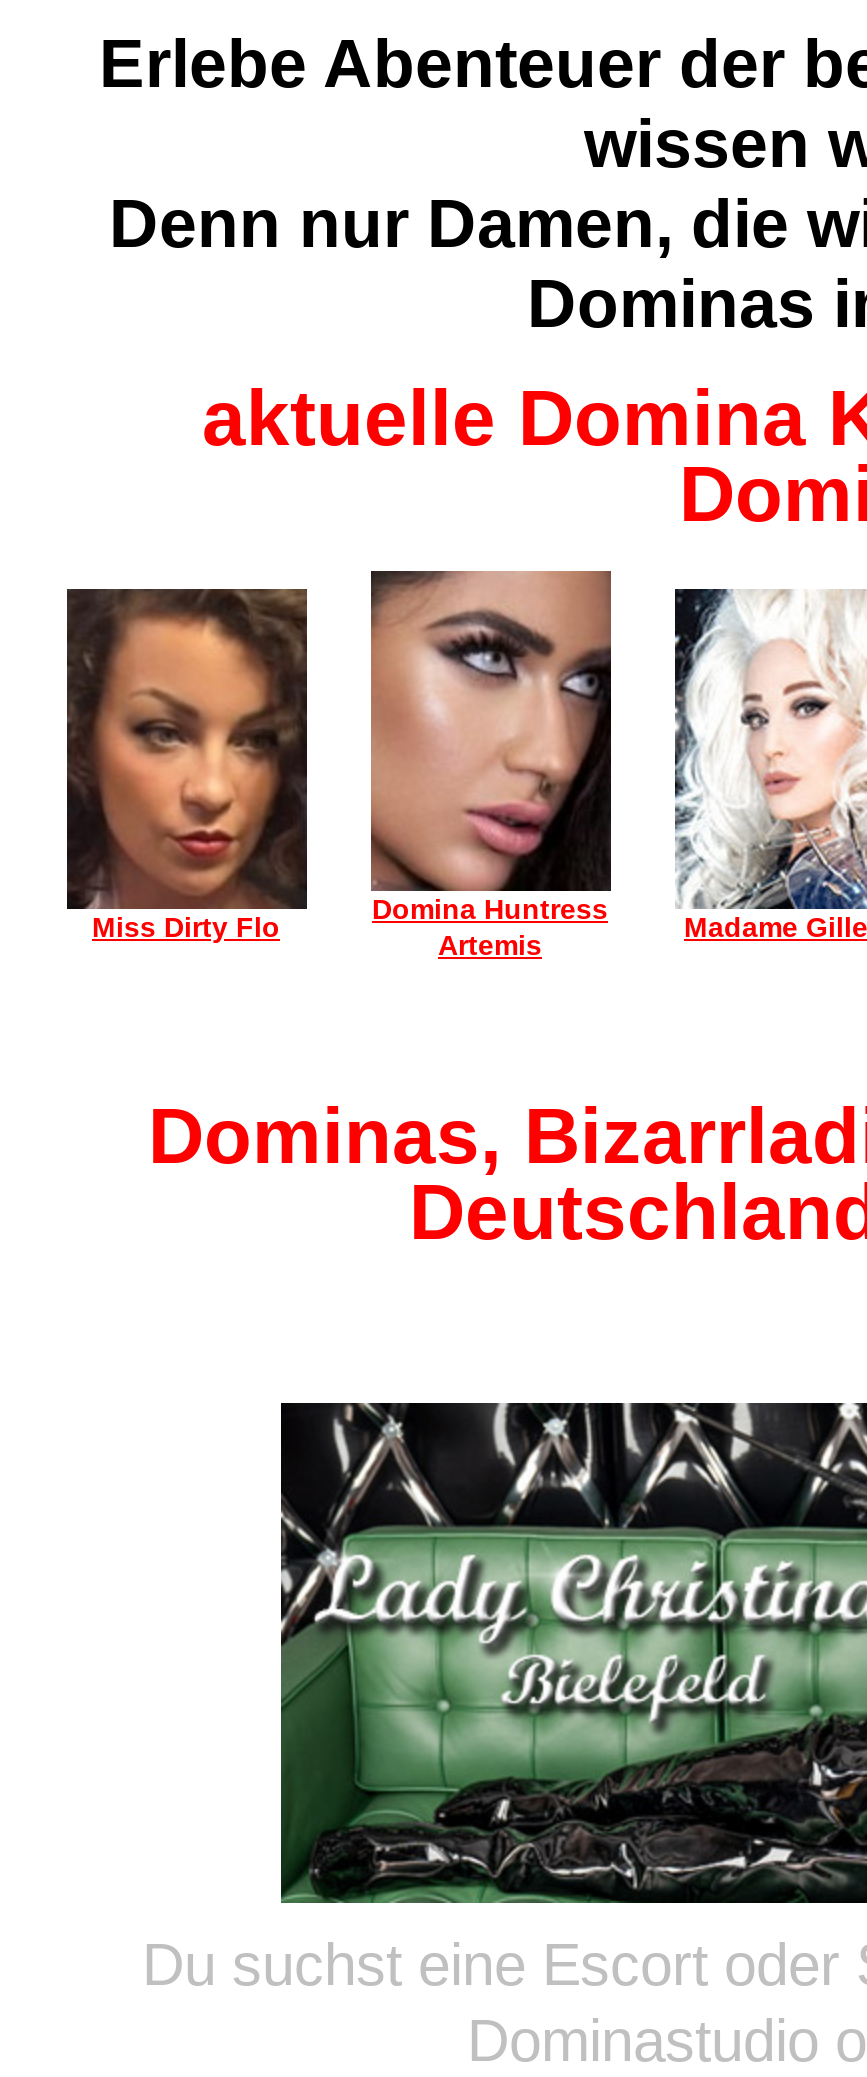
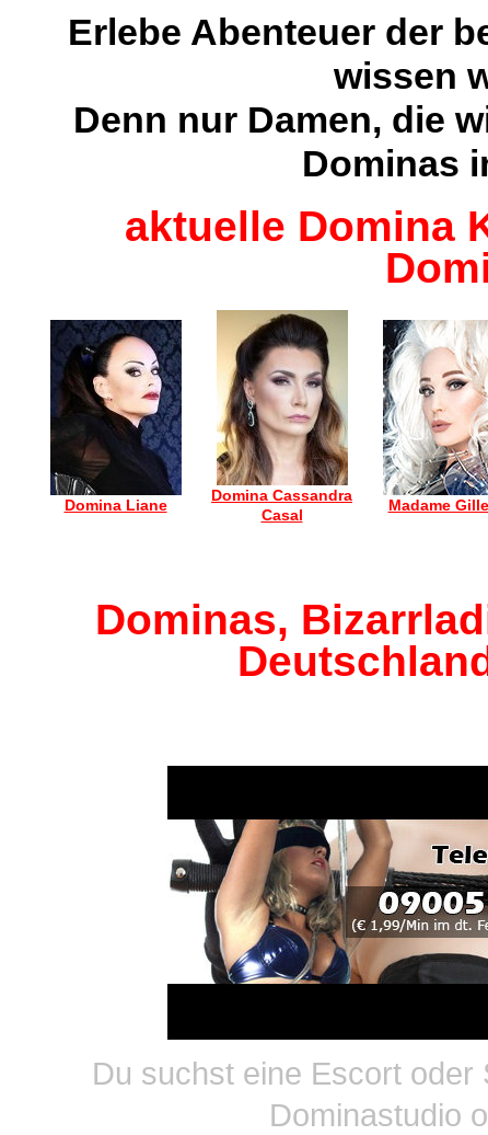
- [image]
- Domina Huntress
- Artemis
+ [image]
+ Domina Cassandra
+ Casal

- [image]
- Miss Dirty Flo
+ [image]
+ Domina Liane

- [image]
+ [image]
